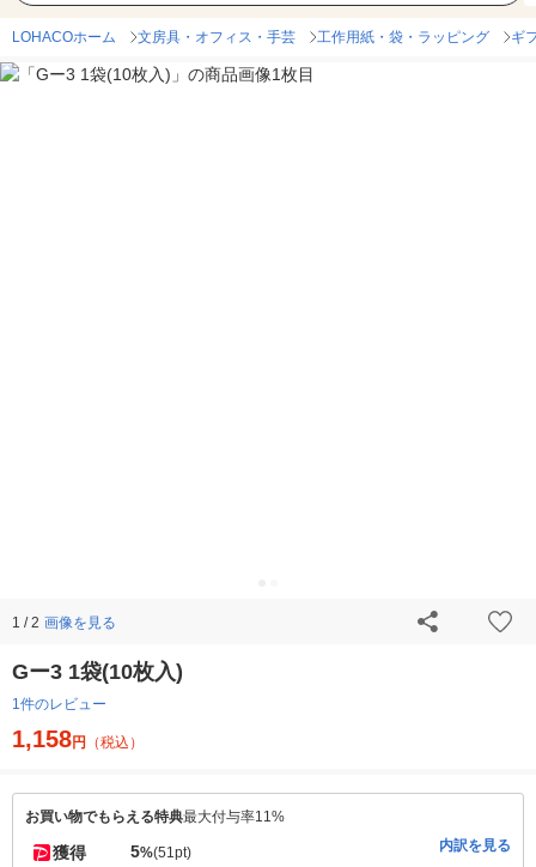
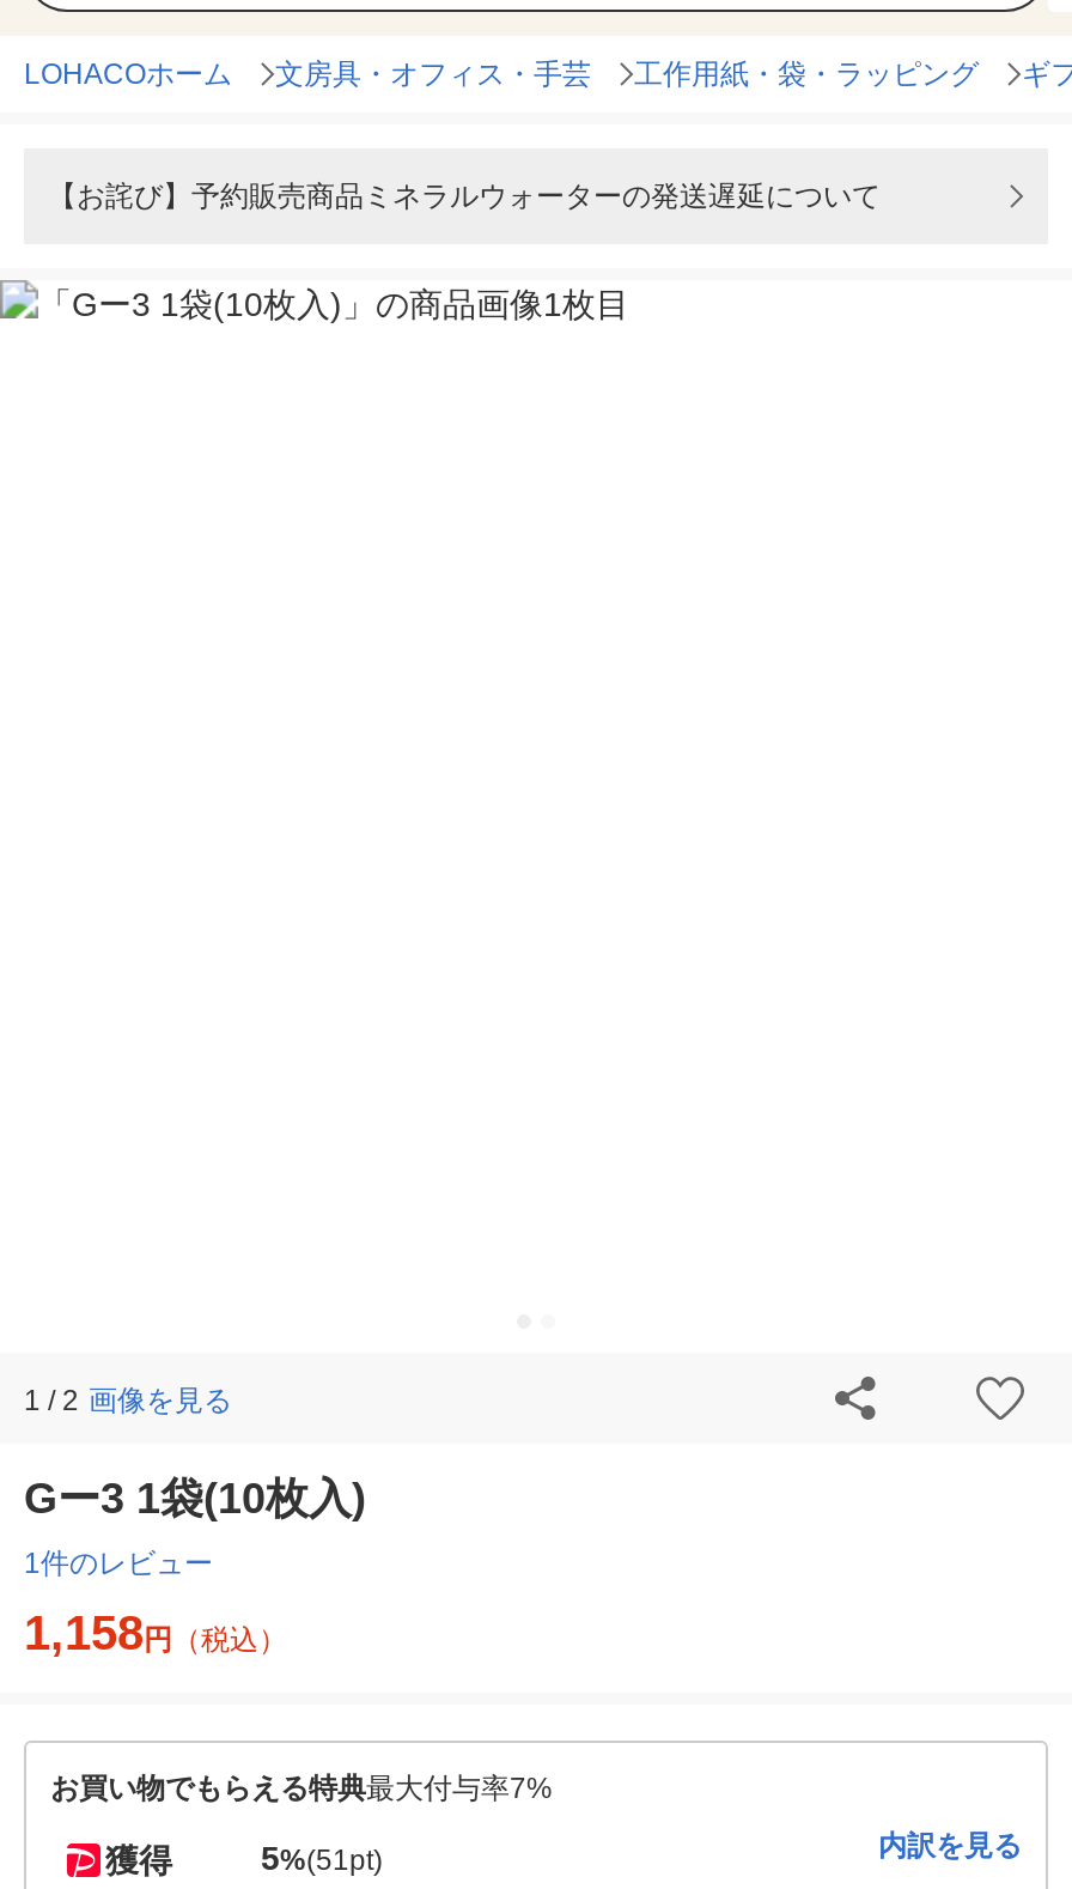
+ 【お詫び】予約販売商品ミネラルウォーターの発送遅延について

- お買い物でもらえる特典最大付与率11%
+ お買い物でもらえる特典最大付与率7%
